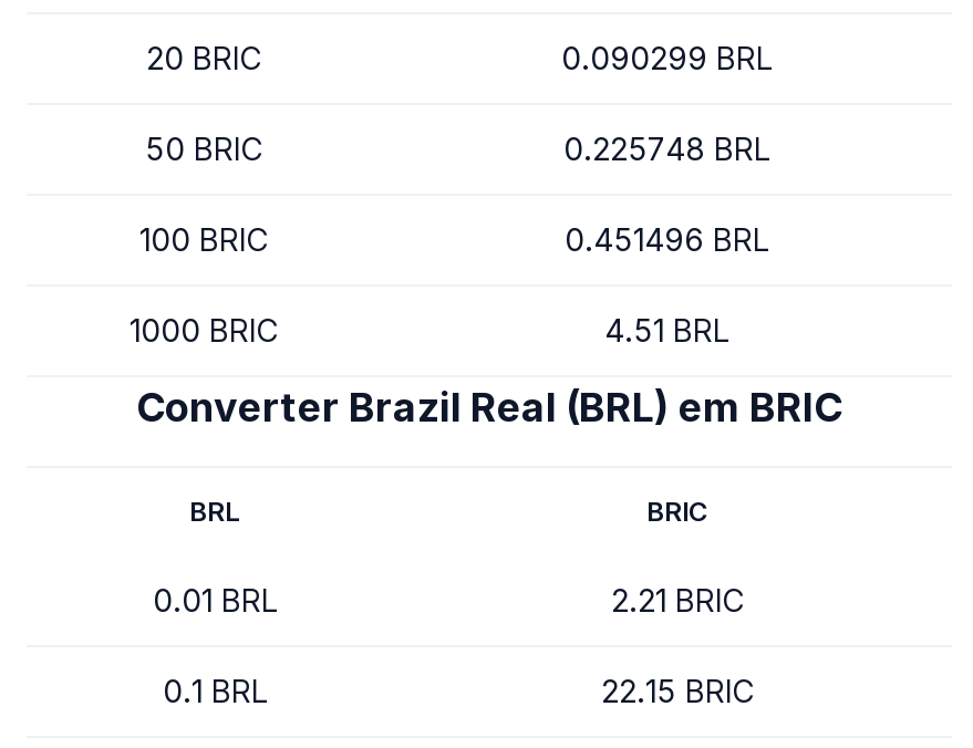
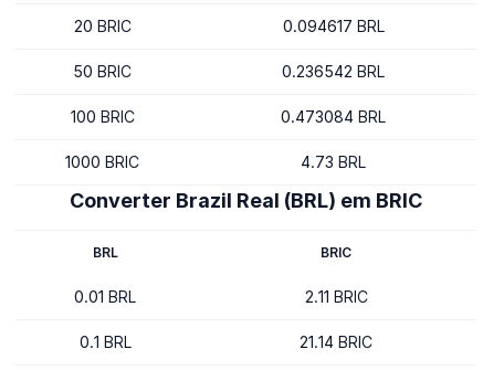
- 0.090299 BRL
+ 0.094617 BRL

- 0.225748 BRL
+ 0.236542 BRL

- 0.451496 BRL
+ 0.473084 BRL

- 4.51 BRL
+ 4.73 BRL

- 2.21 BRIC
+ 2.11 BRIC

- 22.15 BRIC
+ 21.14 BRIC
